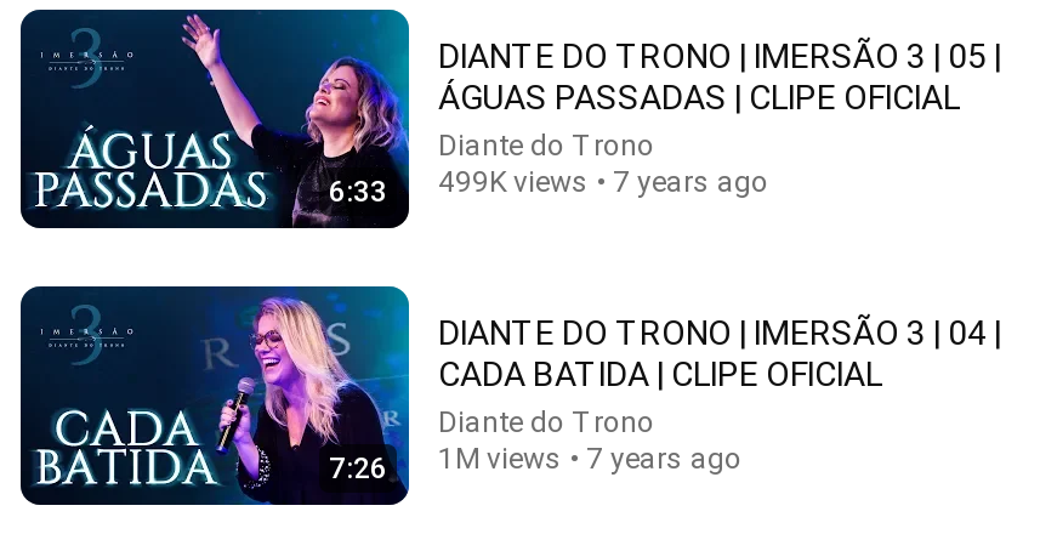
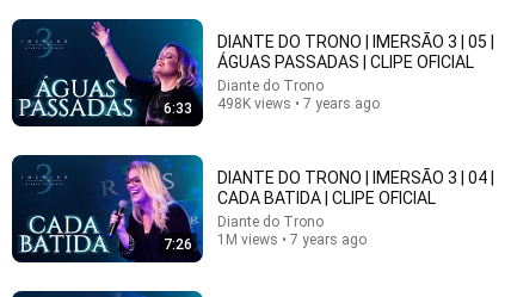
- 499K views • 7 years ago
+ 498K views • 7 years ago
